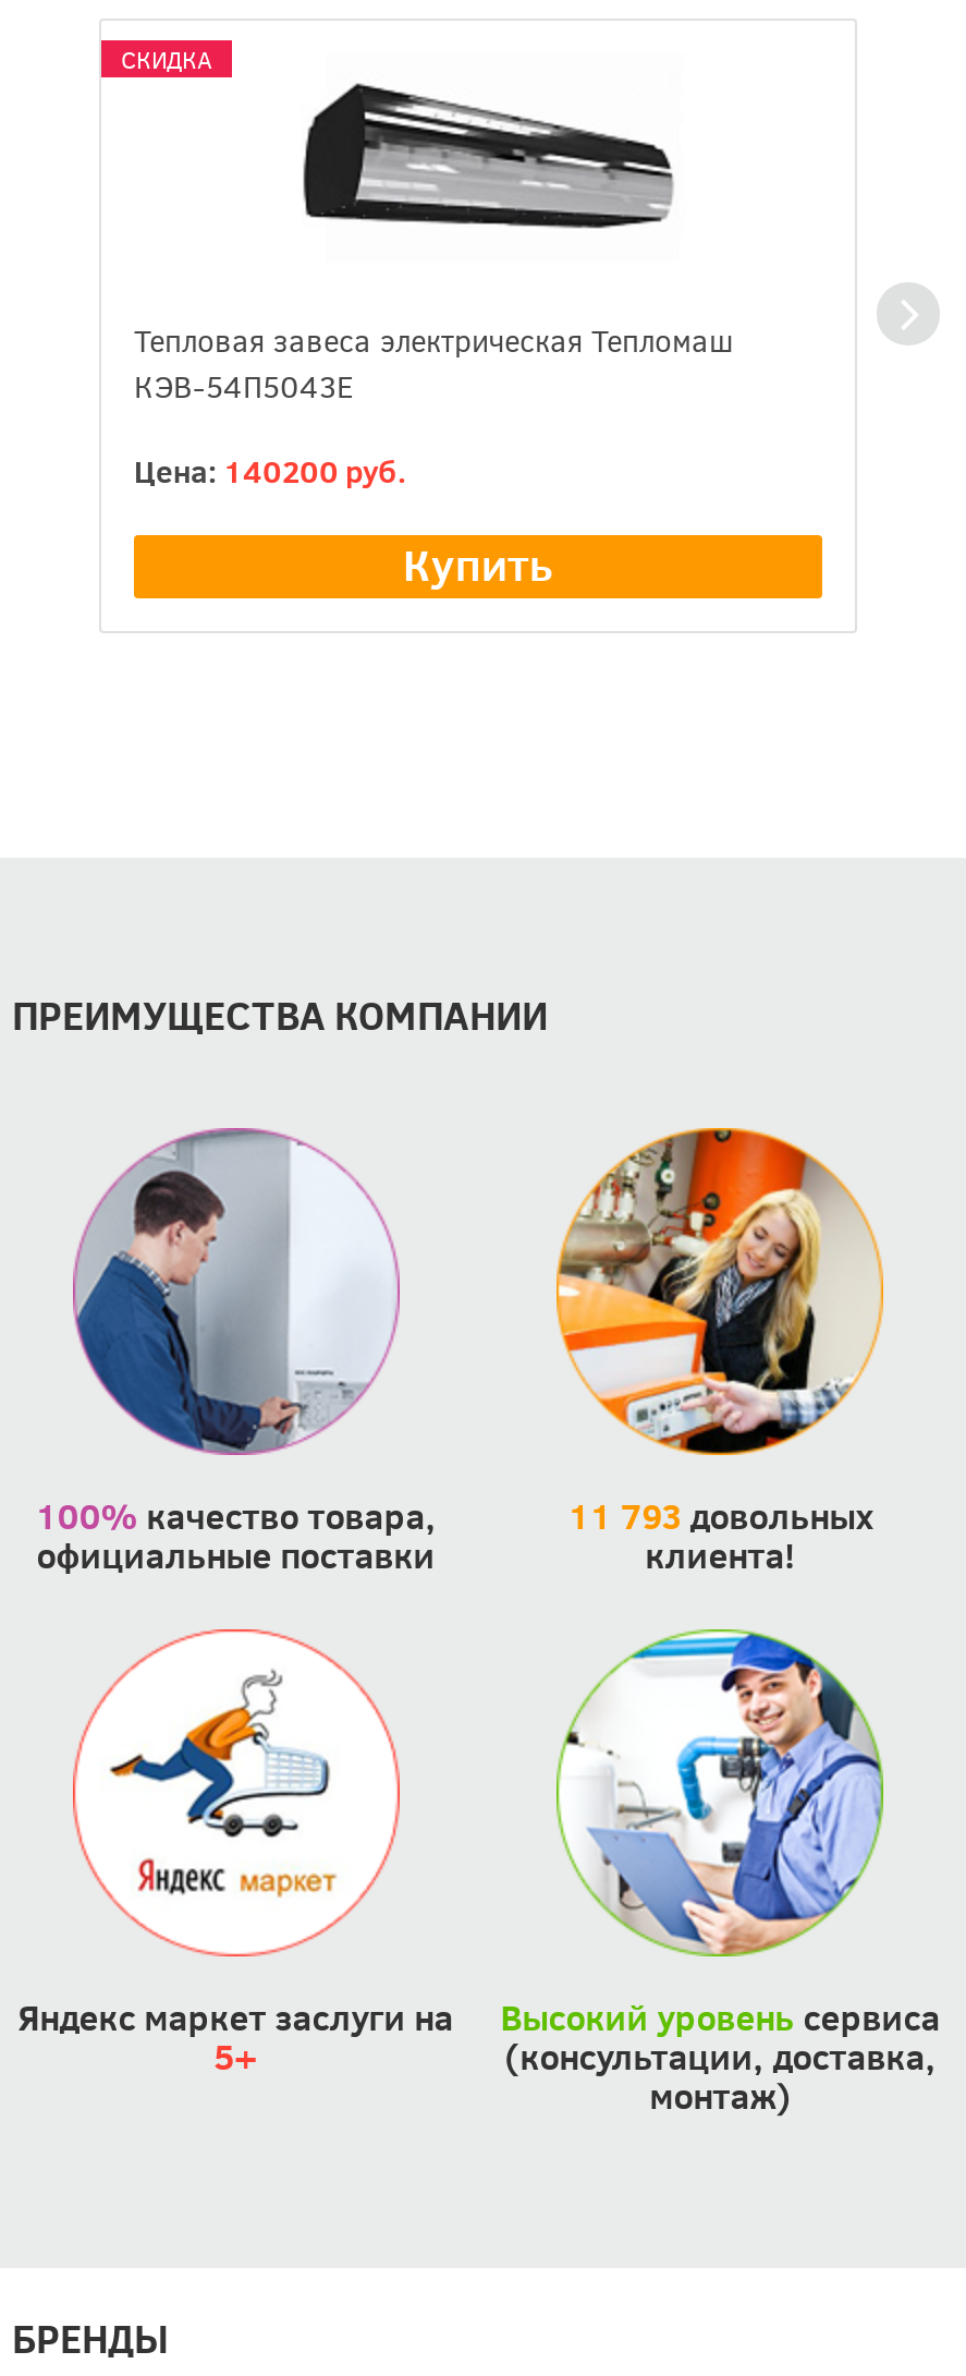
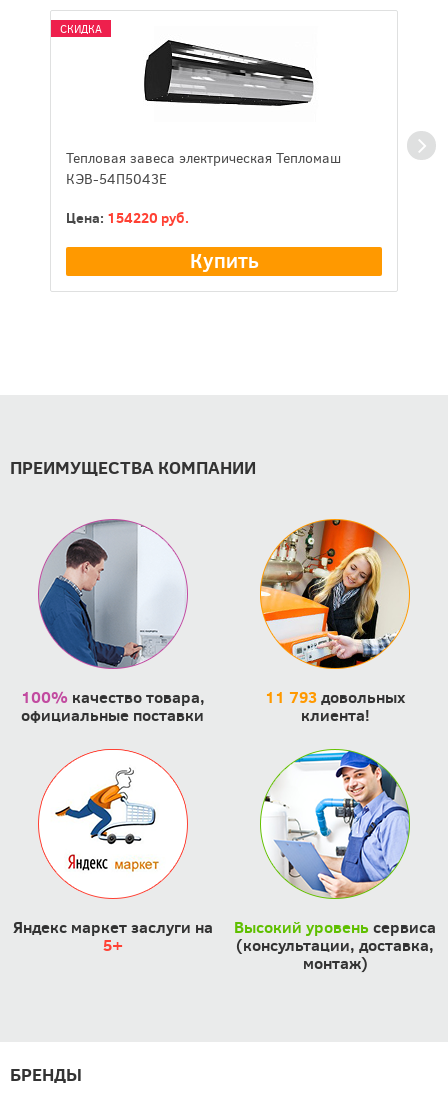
- Цена: 140200 руб.
+ Цена: 154220 руб.
